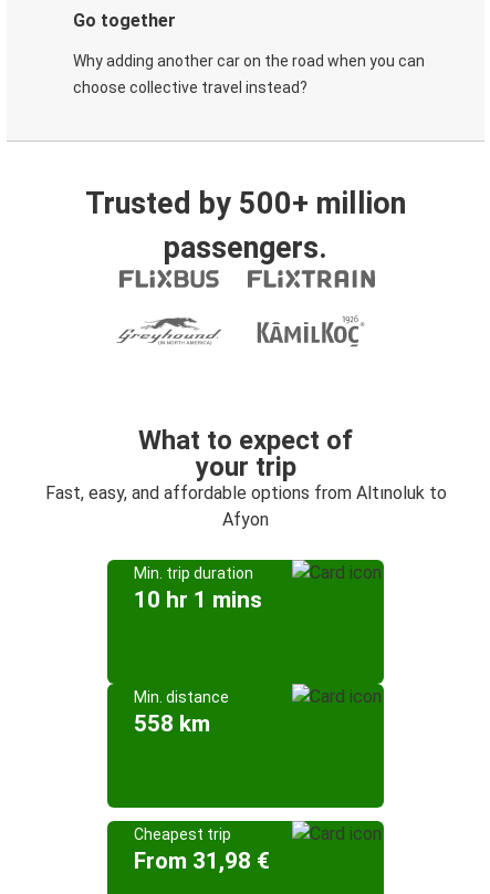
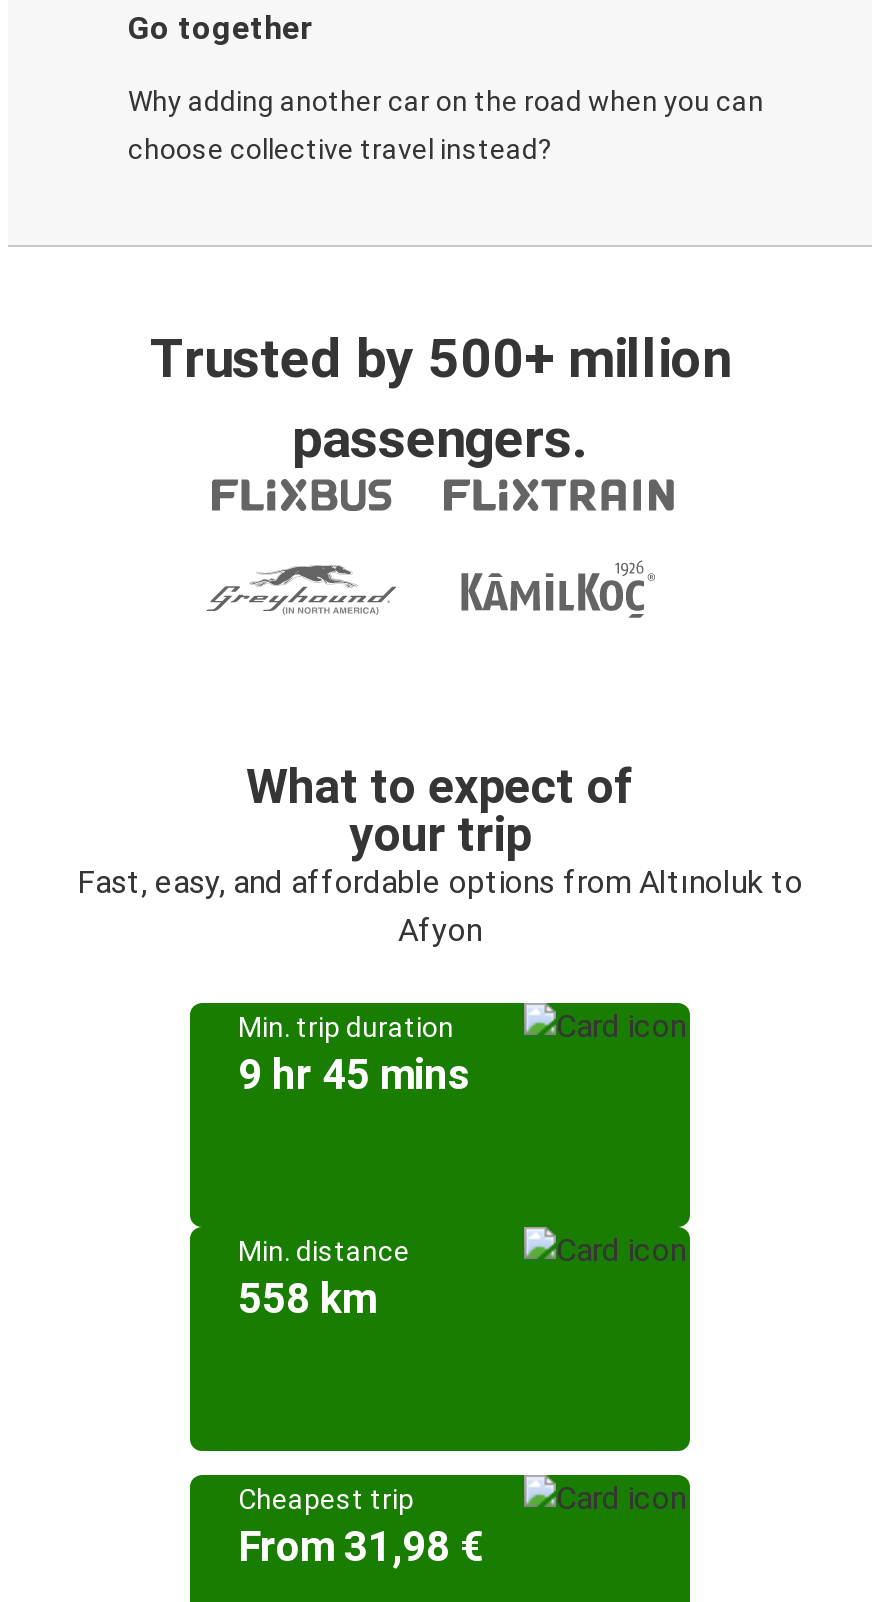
- 10 hr 1 mins
+ 9 hr 45 mins
